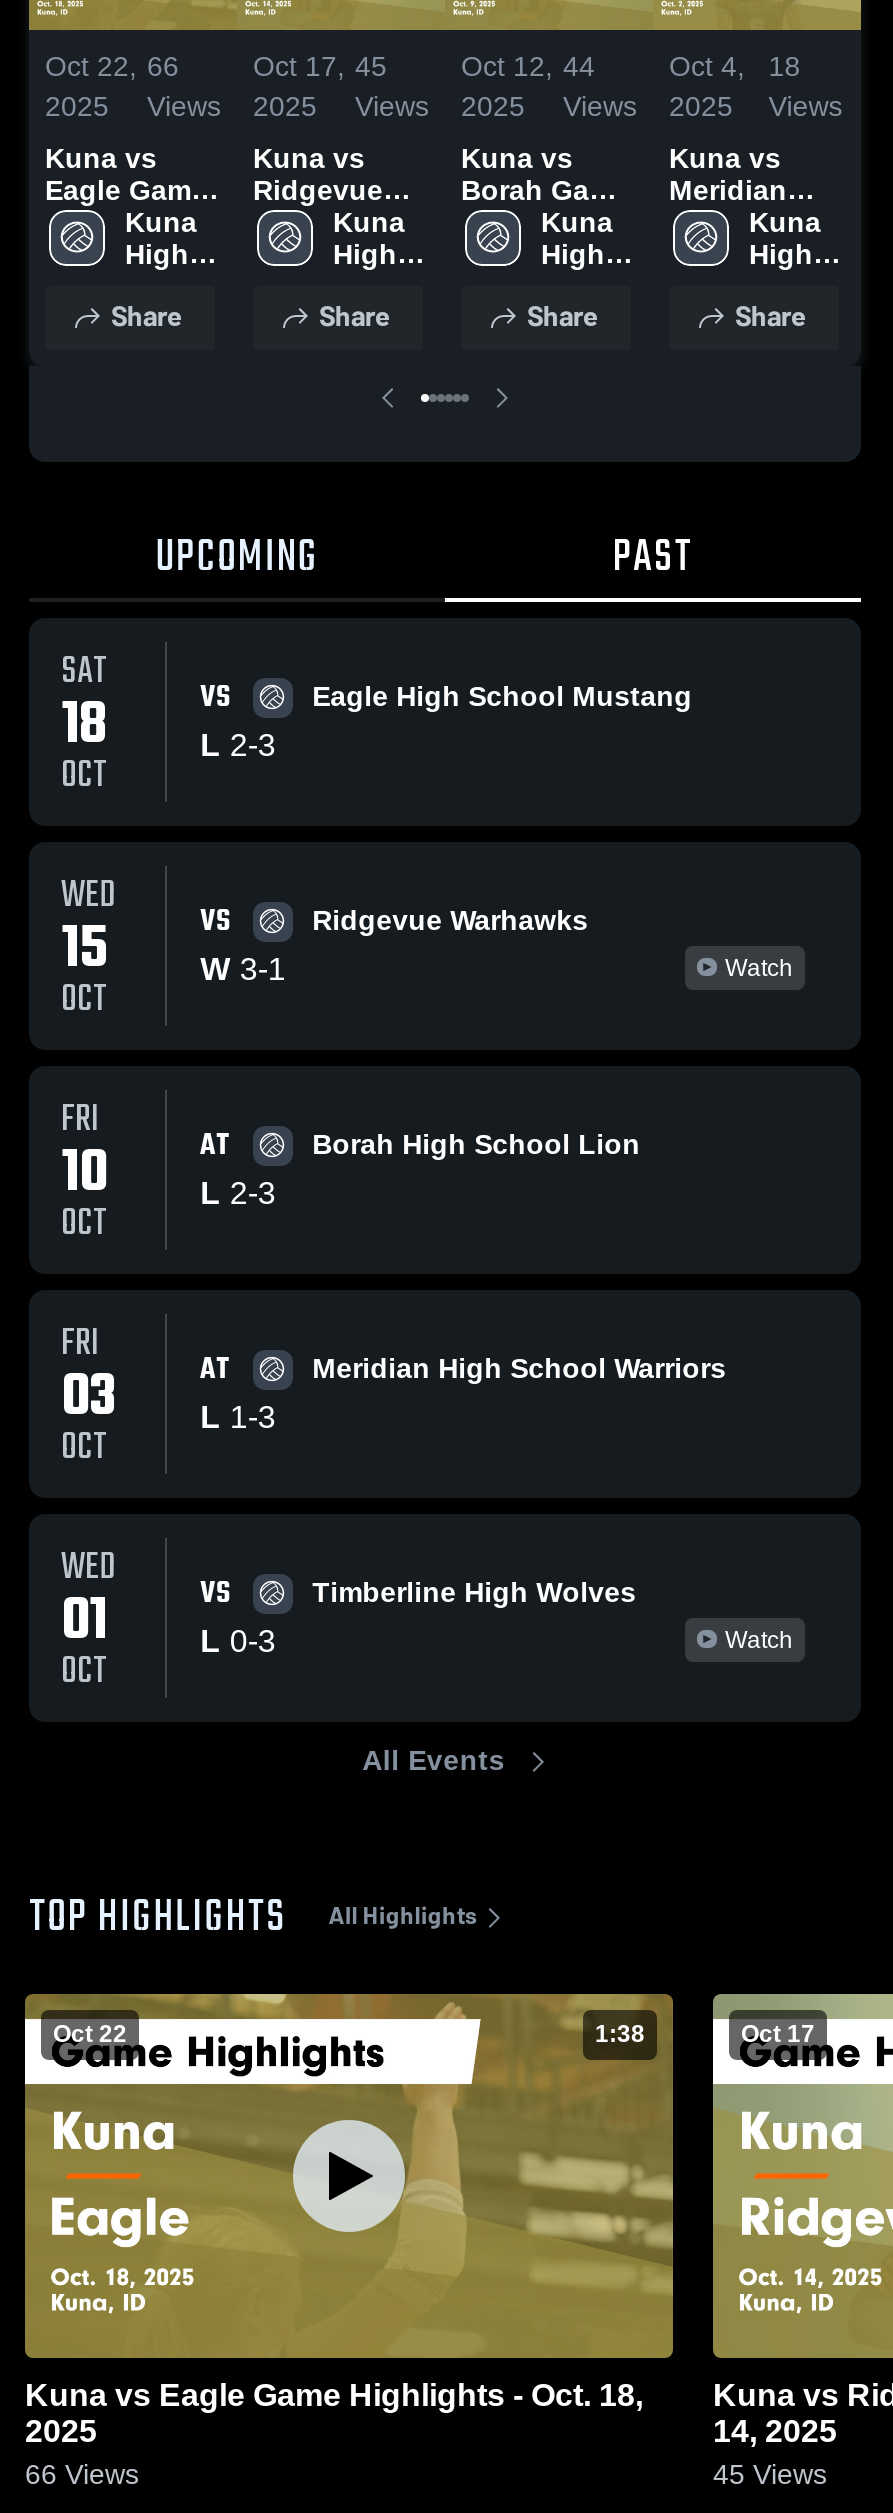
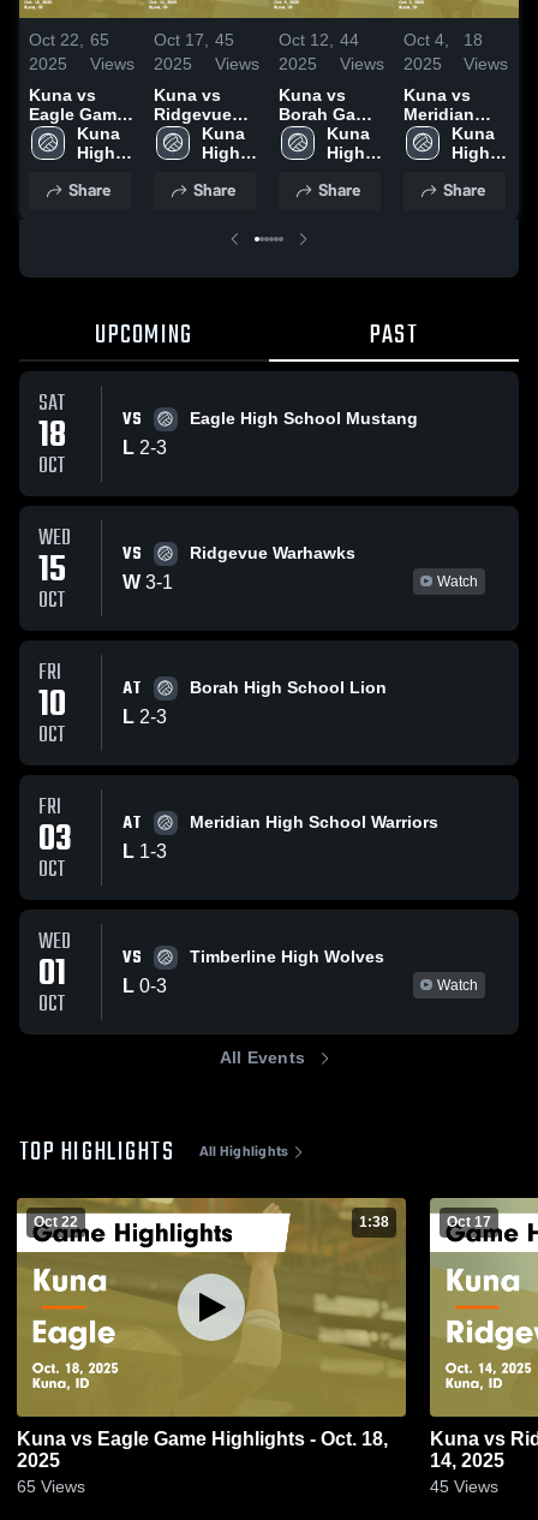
- Oct 22, 66
+ Oct 22, 65

- 66 Views
+ 65 Views
